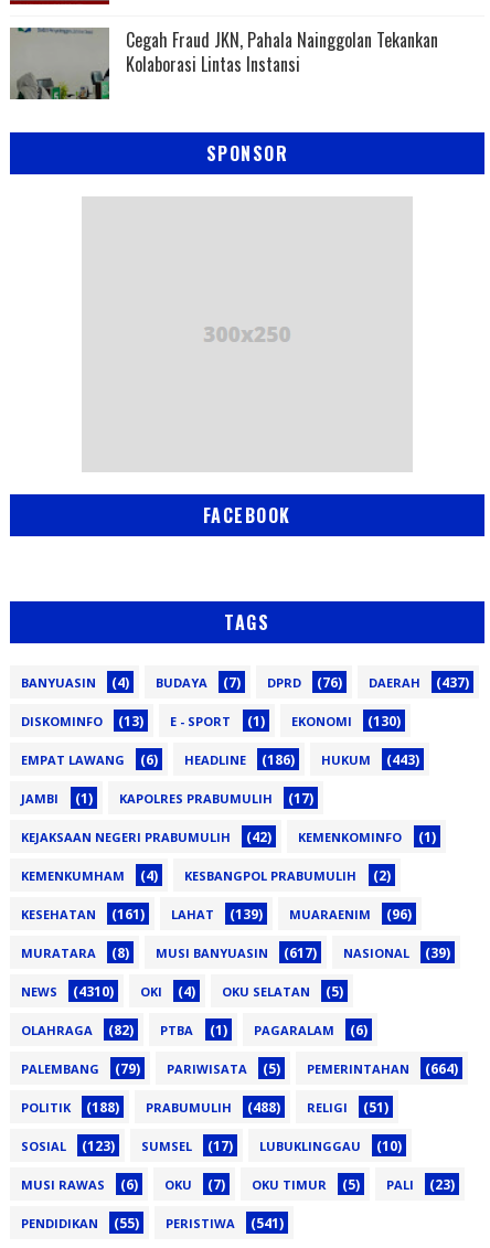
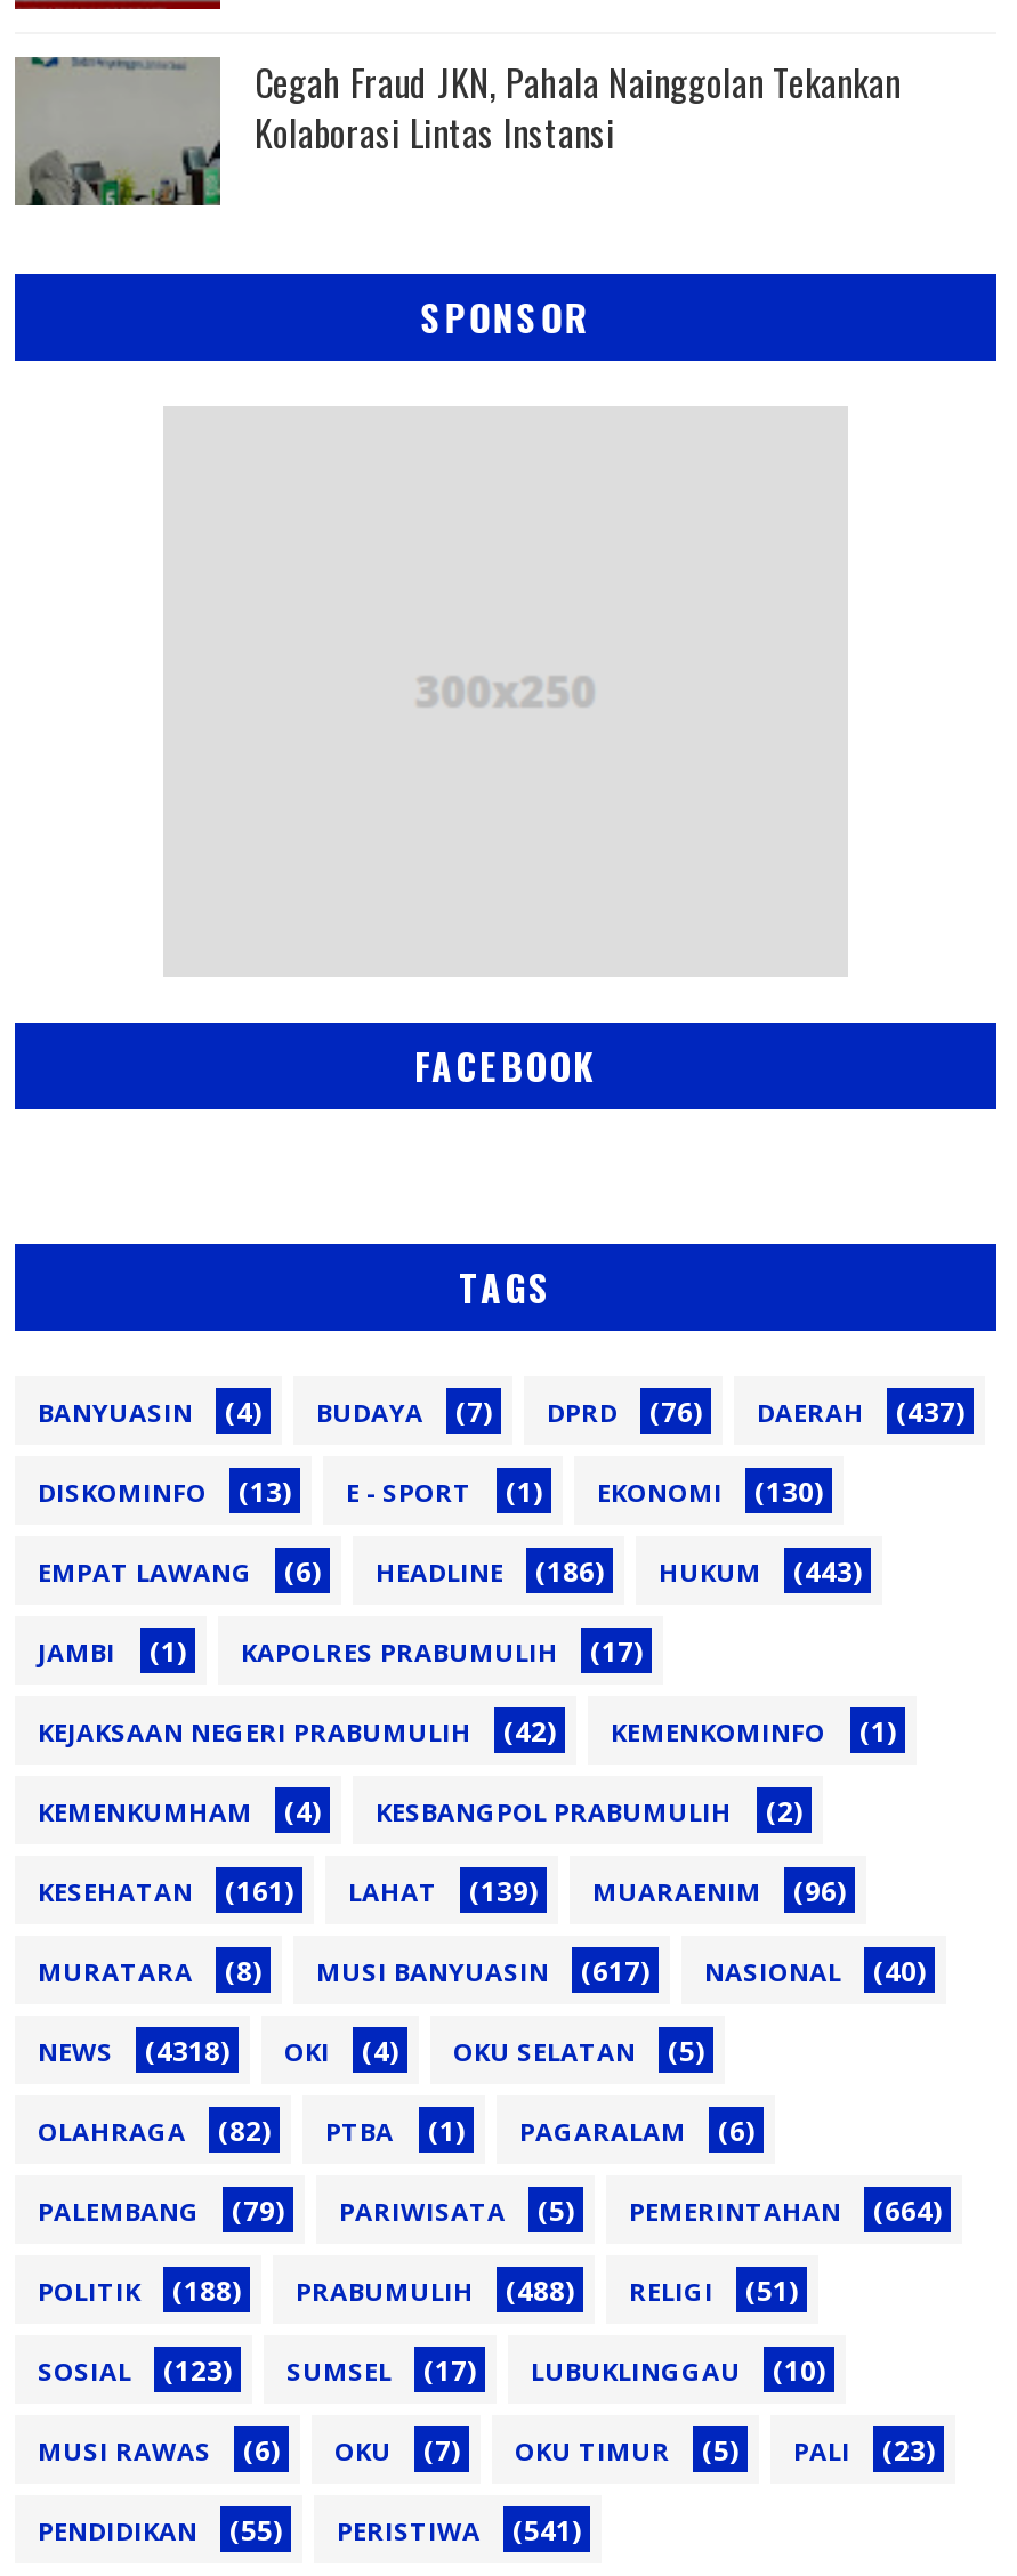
- MURATARA (8) MUSI BANYUASIN (617) NASIONAL (39)
+ MURATARA (8) MUSI BANYUASIN (617) NASIONAL (40)

- (4310)
+ (4318)
